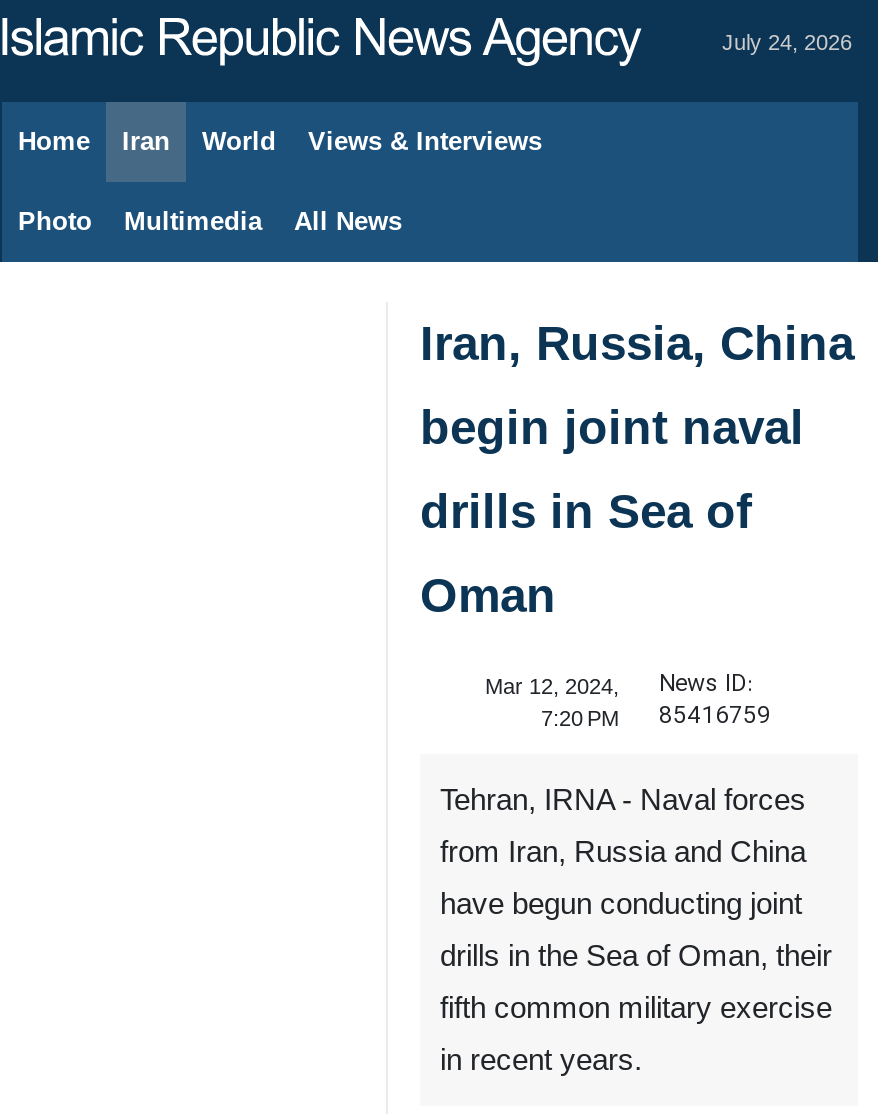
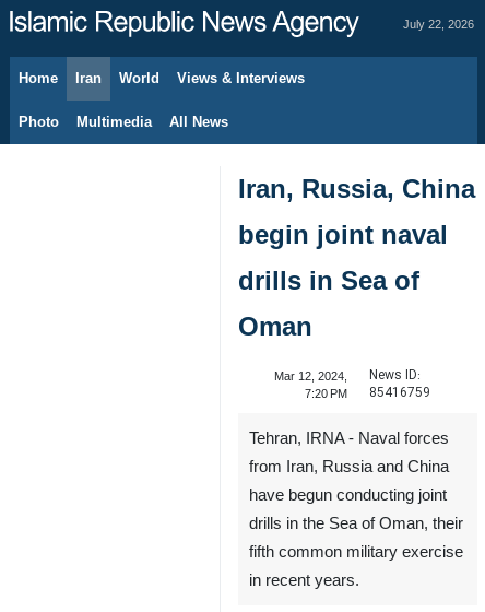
- July 24, 2026
+ July 22, 2026
